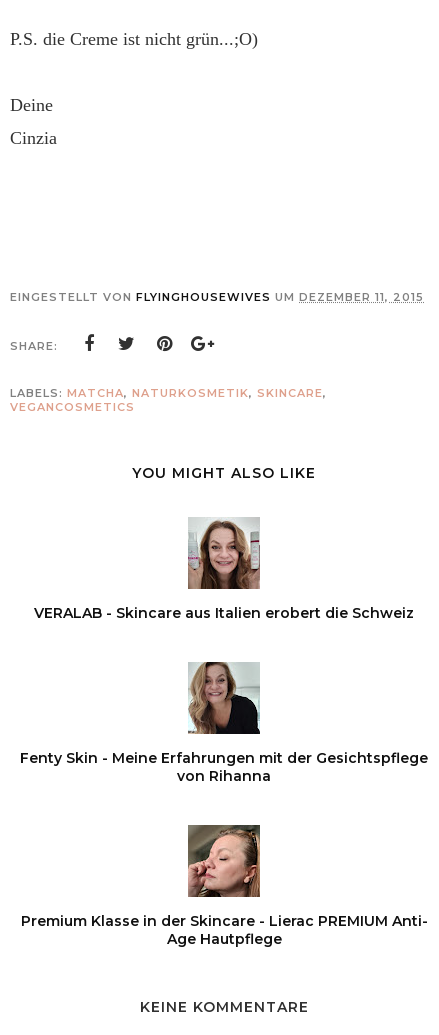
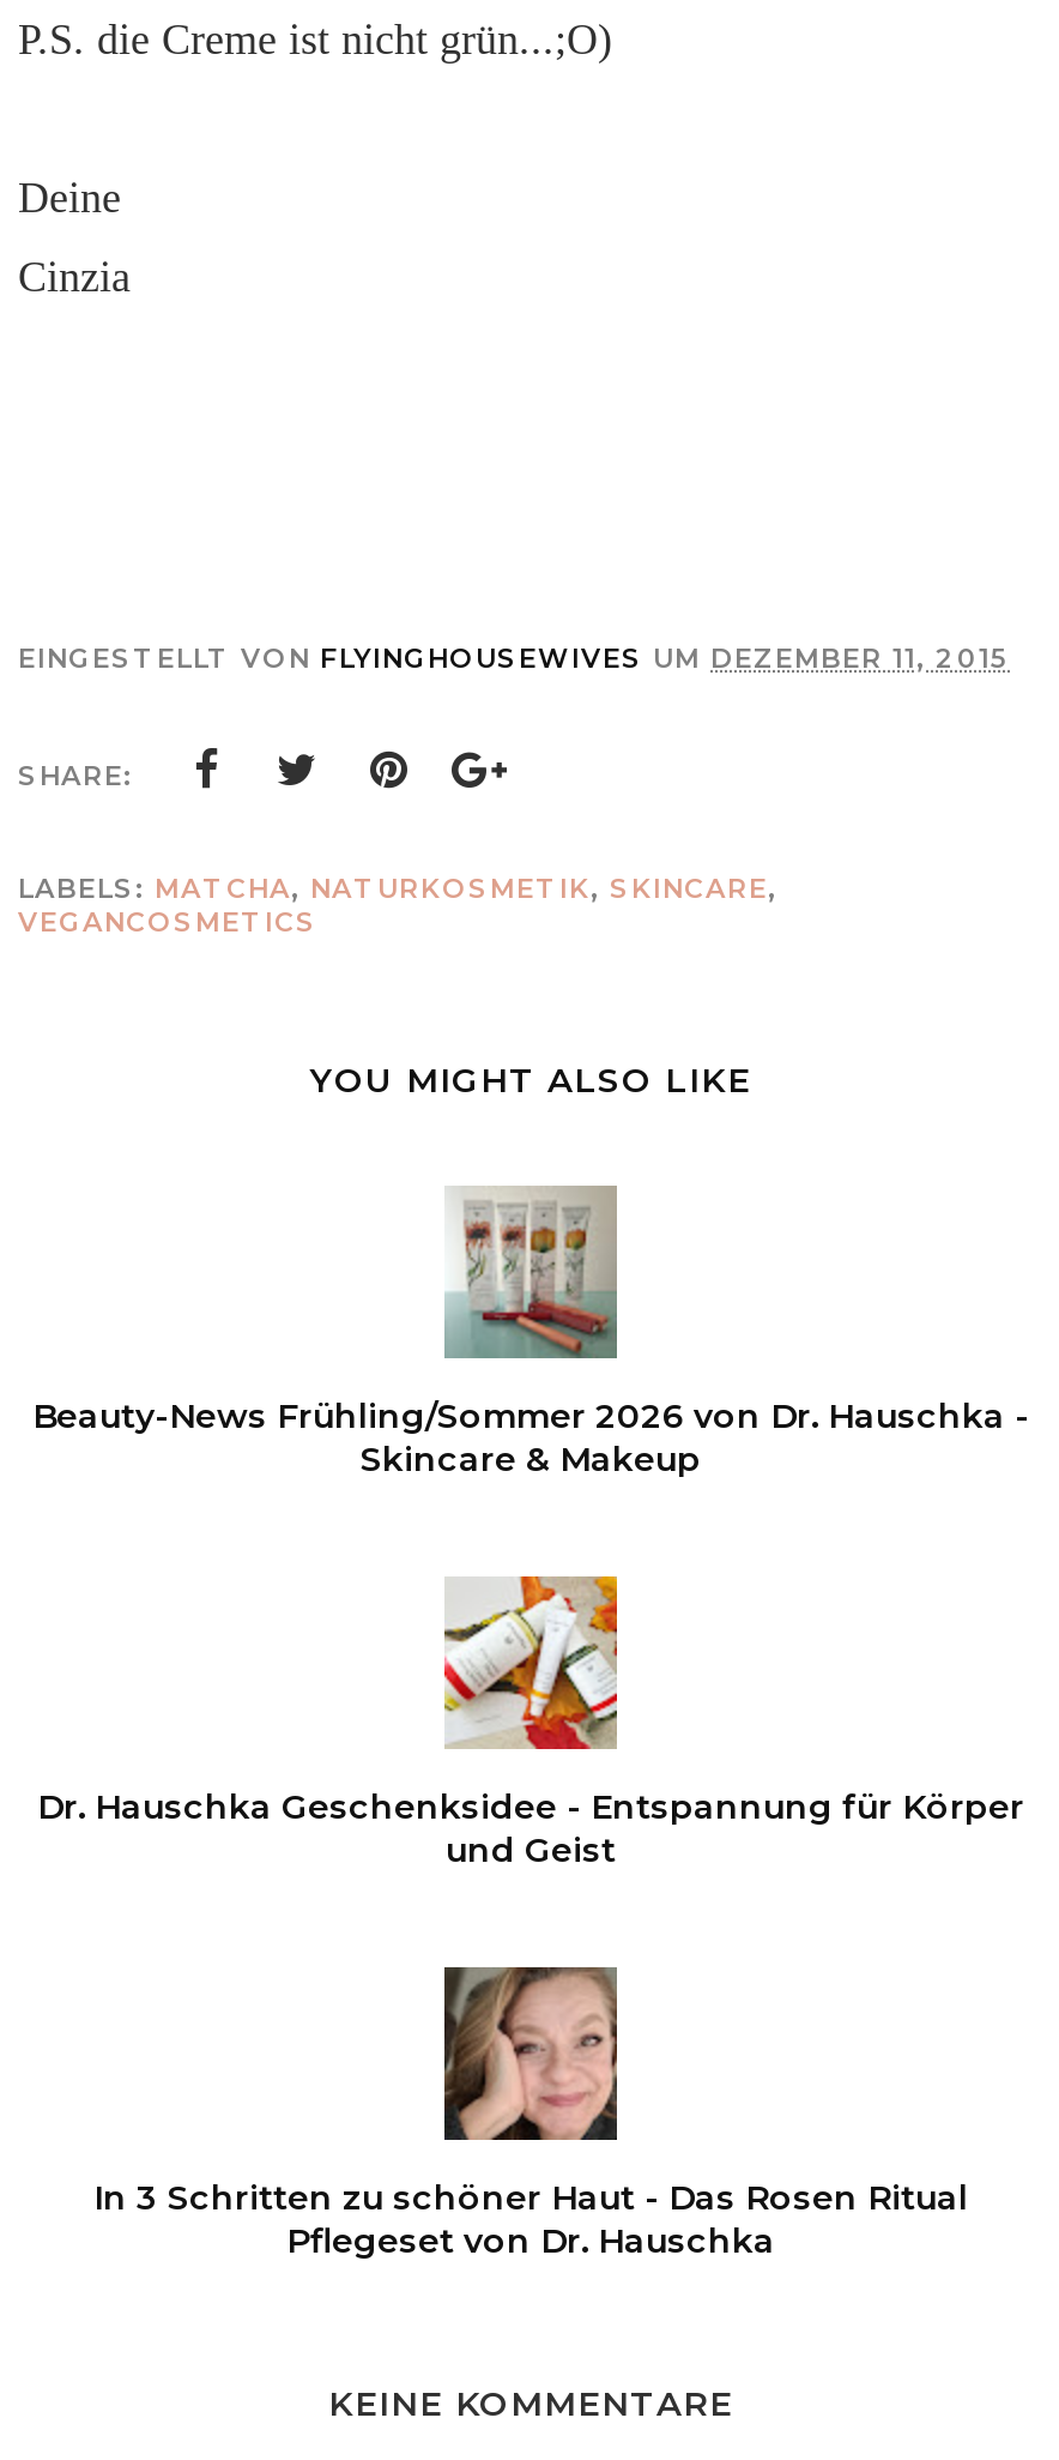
- [image]
- VERALAB - Skincare aus Italien erobert die Schweiz
+ [image]
+ Beauty-News Frühling/Sommer 2026 von Dr. Hauschka -
+ Skincare & Makeup

- [image]
- Fenty Skin - Meine Erfahrungen mit der Gesichtspflege
- von Rihanna
+ [image]
+ Dr. Hauschka Geschenksidee - Entspannung für Körper
+ und Geist

- [image]
- Premium Klasse in der Skincare - Lierac PREMIUM Anti-
- Age Hautpflege
+ [image]
+ In 3 Schritten zu schöner Haut - Das Rosen Ritual
+ Pflegeset von Dr. Hauschka
